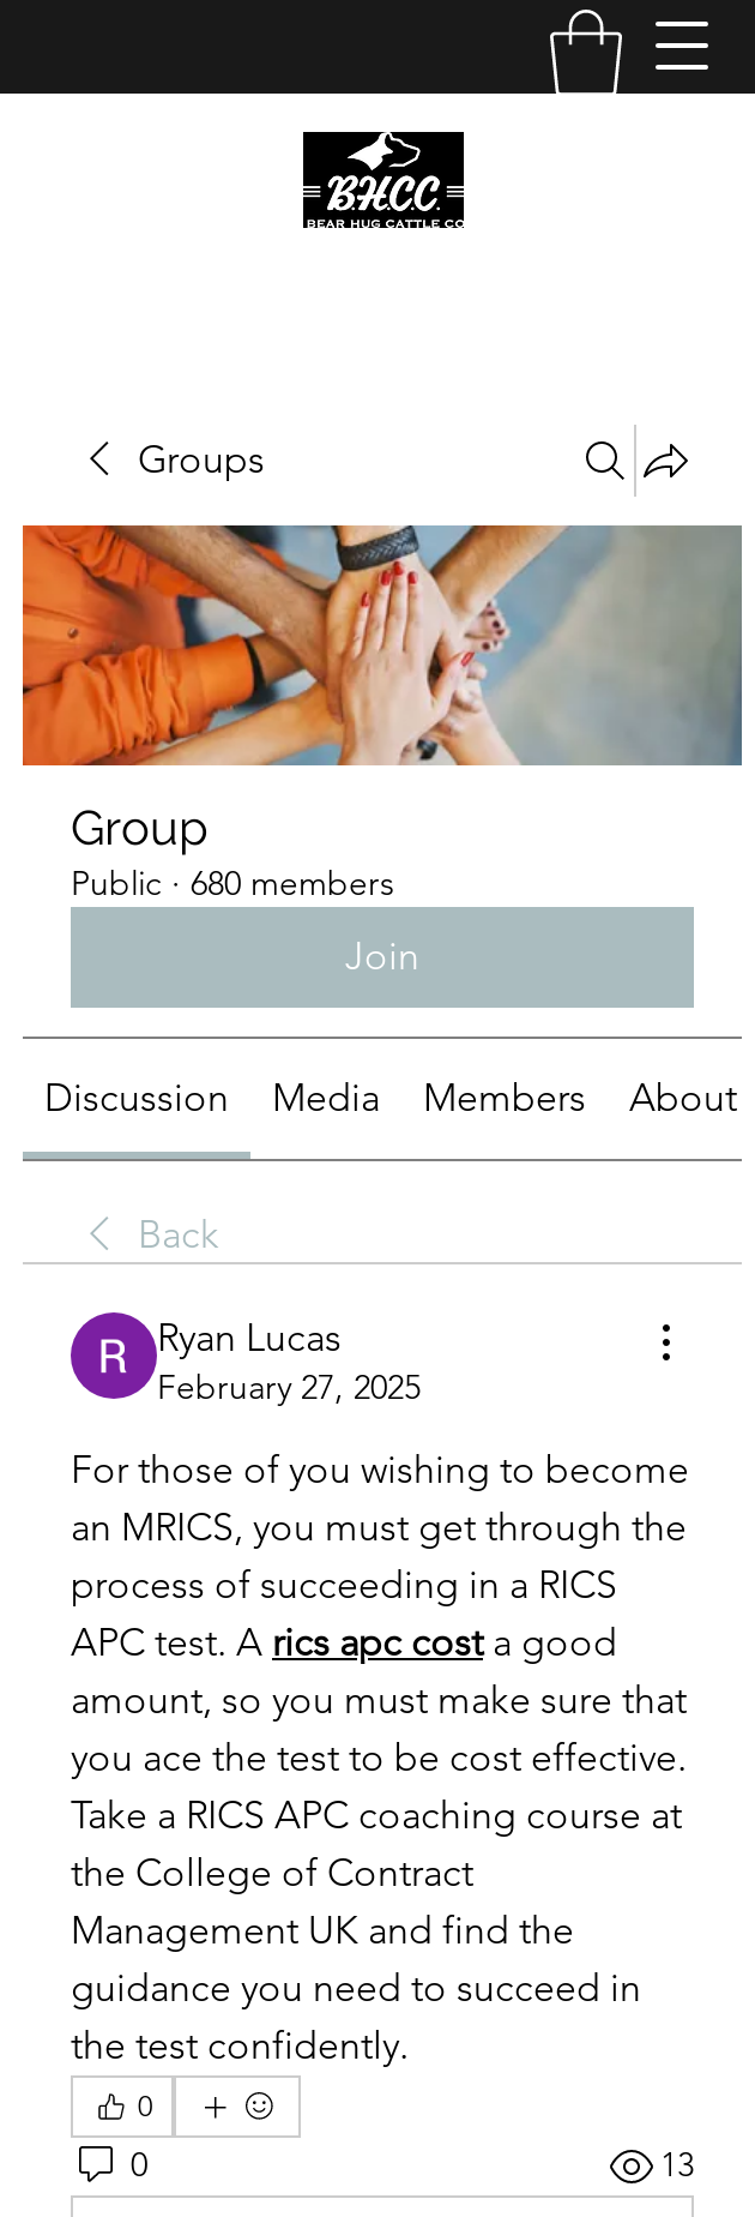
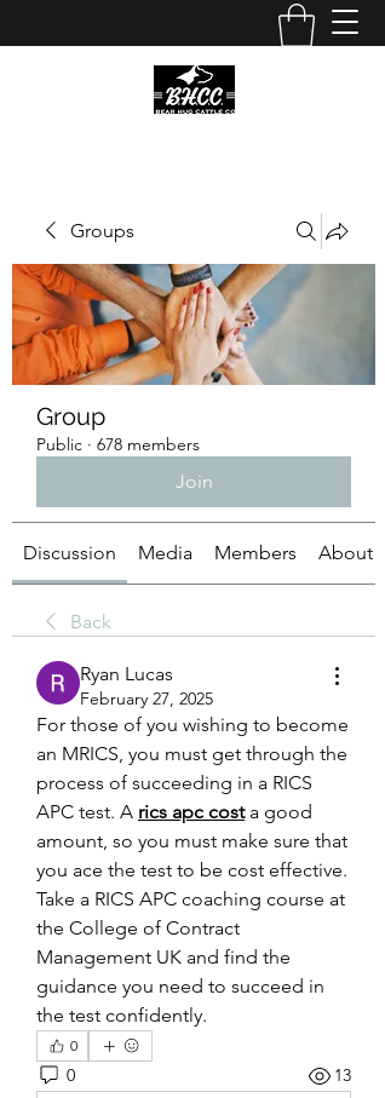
- Public · 680 members
+ Public · 678 members
